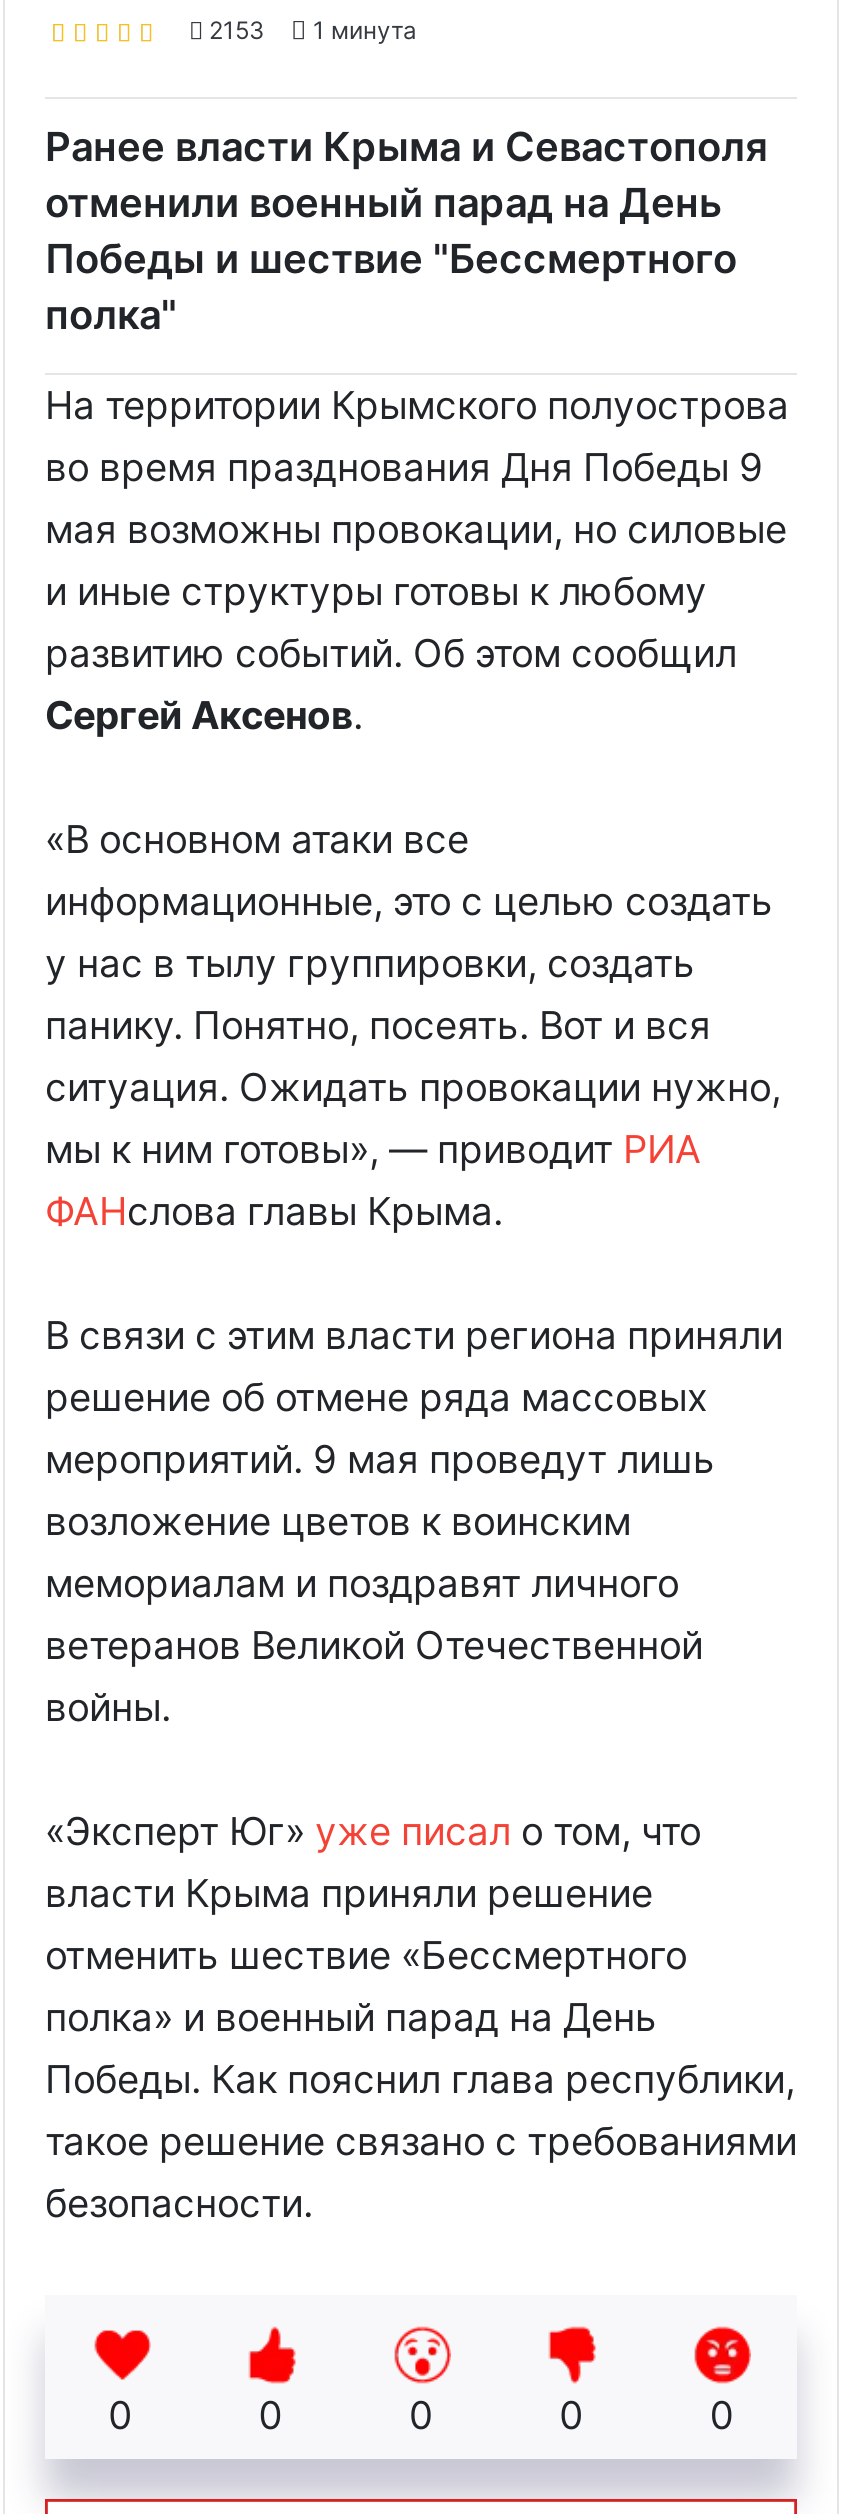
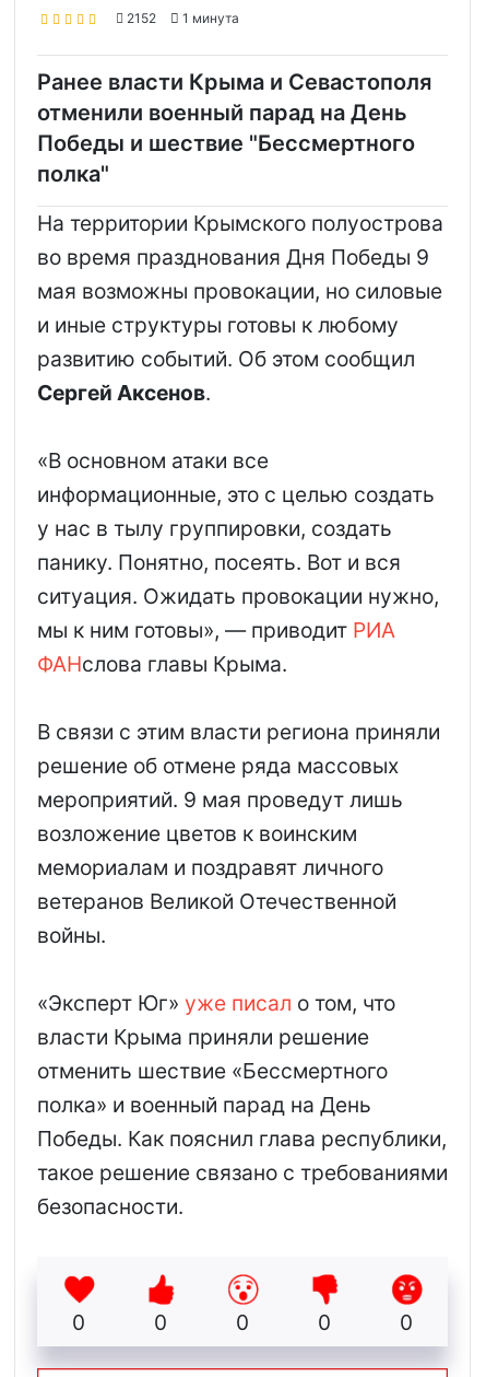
- 2153
+ 2152
